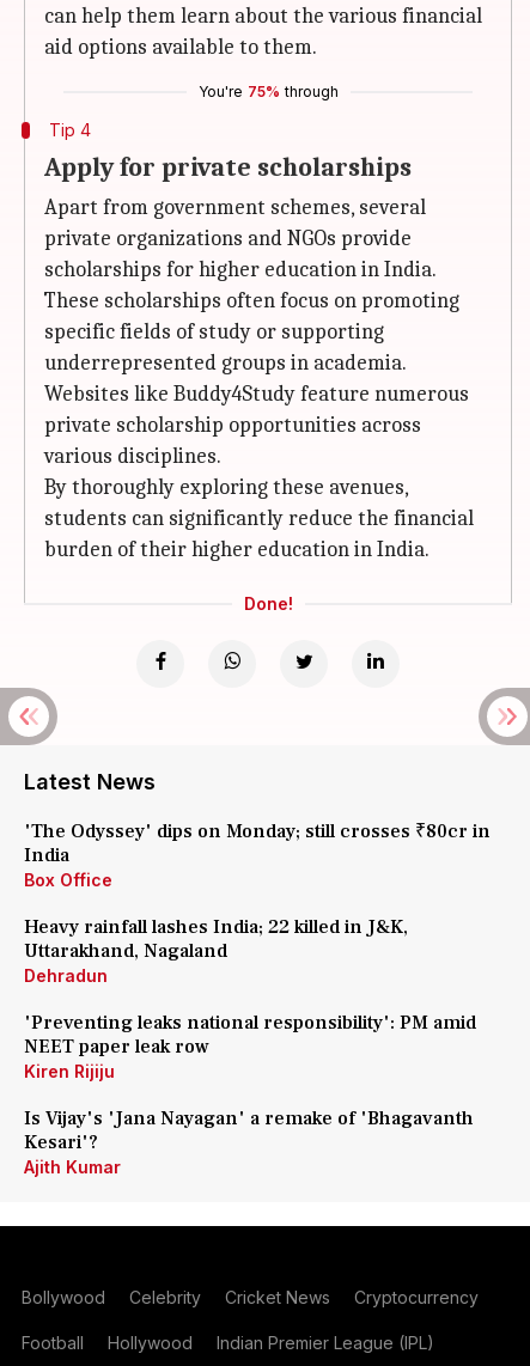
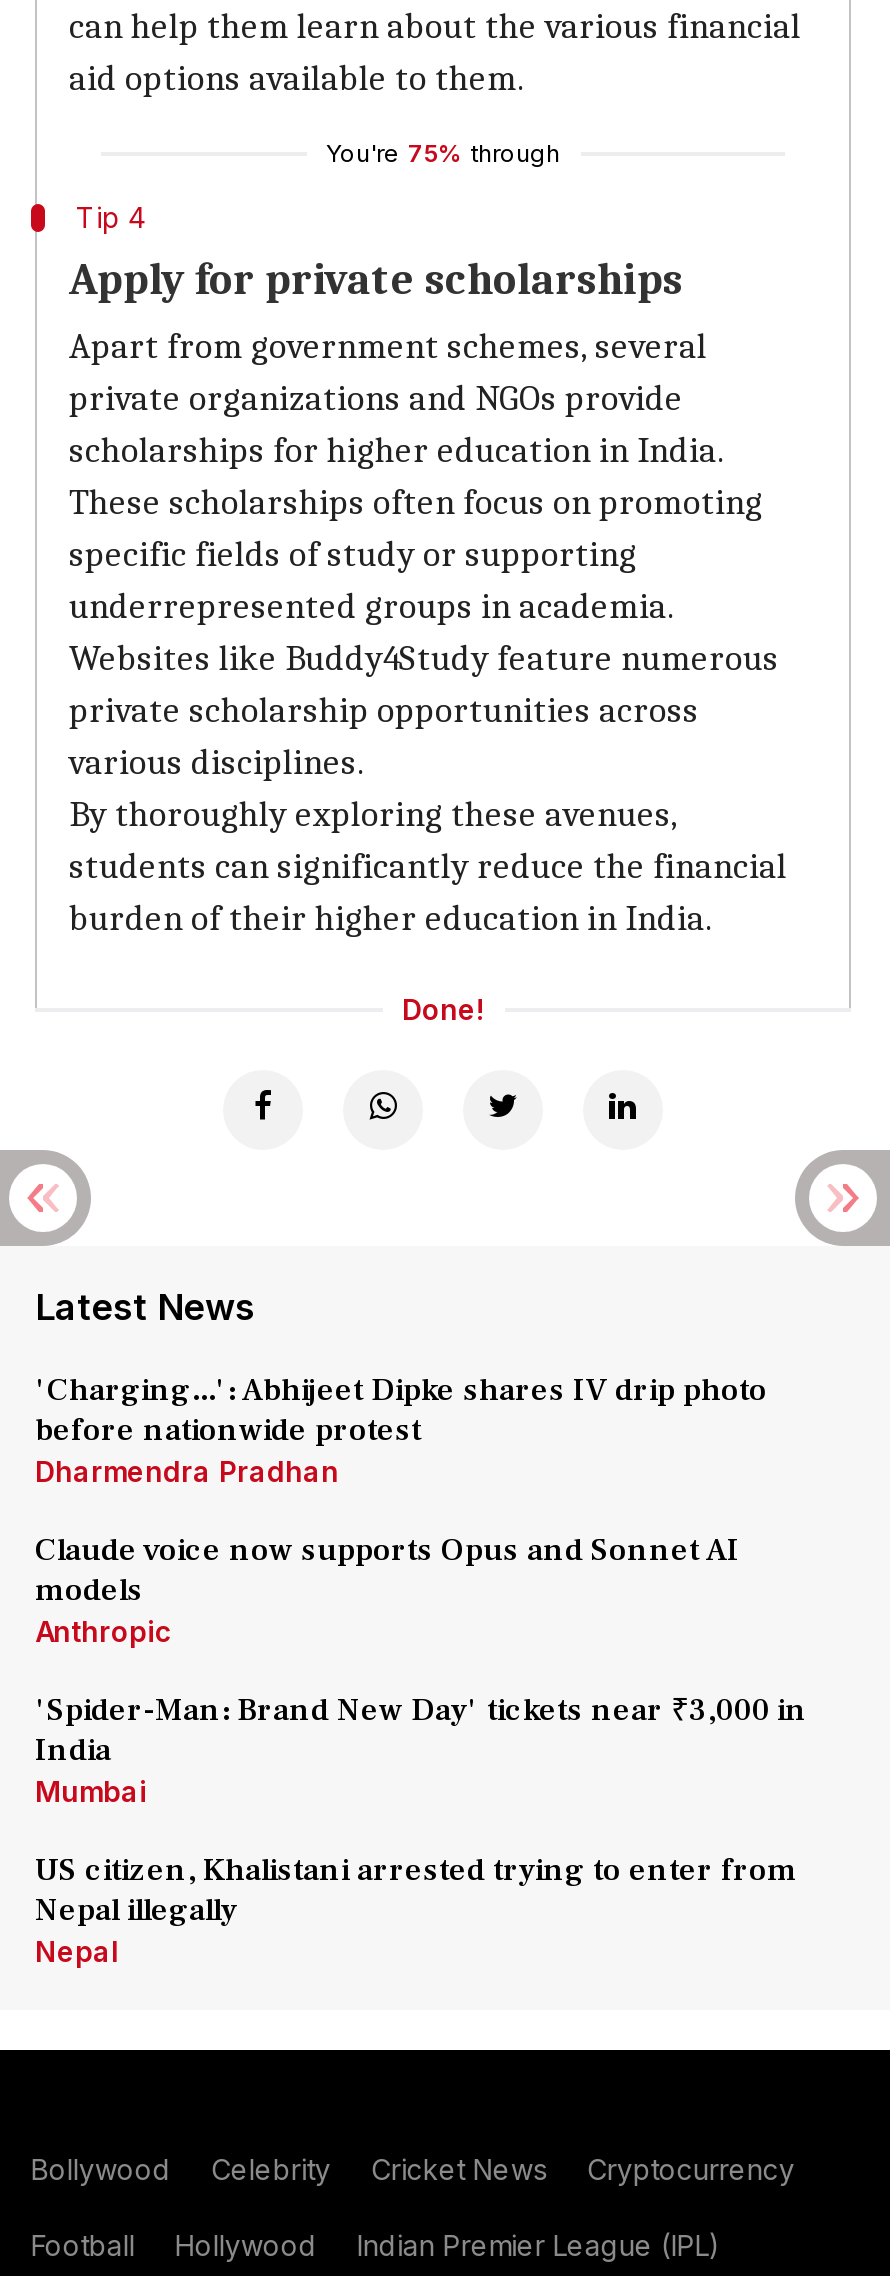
- 'The Odyssey' dips on Monday; still crosses ₹80cr in
+ 'Charging...': Abhijeet Dipke shares IV drip photo
+ before nationwide protest
+ Dharmendra Pradhan
+ Claude voice now supports Opus and Sonnet AI
+ models
+ Anthropic
+ 'Spider-Man: Brand New Day' tickets near ₹3,000 in

moved down: India

- Box Office
- Heavy rainfall lashes India; 22 killed in J&K,
- Uttarakhand, Nagaland
- Dehradun
- 'Preventing leaks national responsibility': PM amid
- NEET paper leak row
- Kiren Rijiju
- Is Vijay's 'Jana Nayagan' a remake of 'Bhagavanth
- Kesari'?
- Ajith Kumar
+ Mumbai
+ US citizen, Khalistani arrested trying to enter from
+ Nepal illegally
+ Nepal
